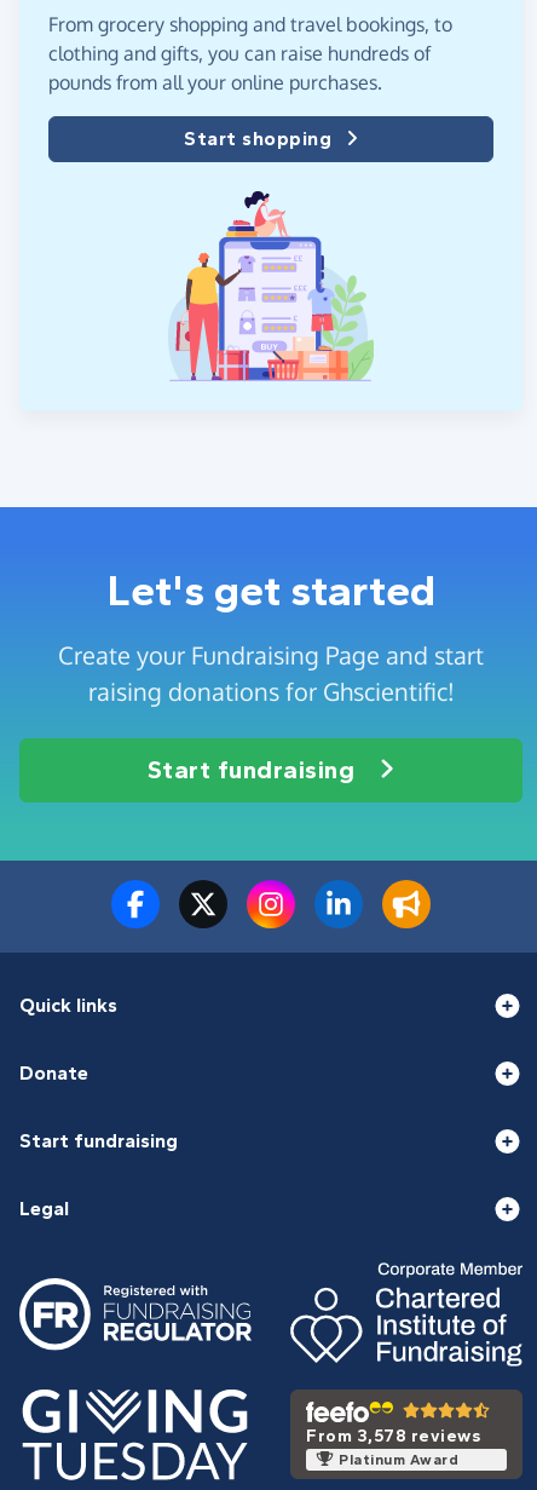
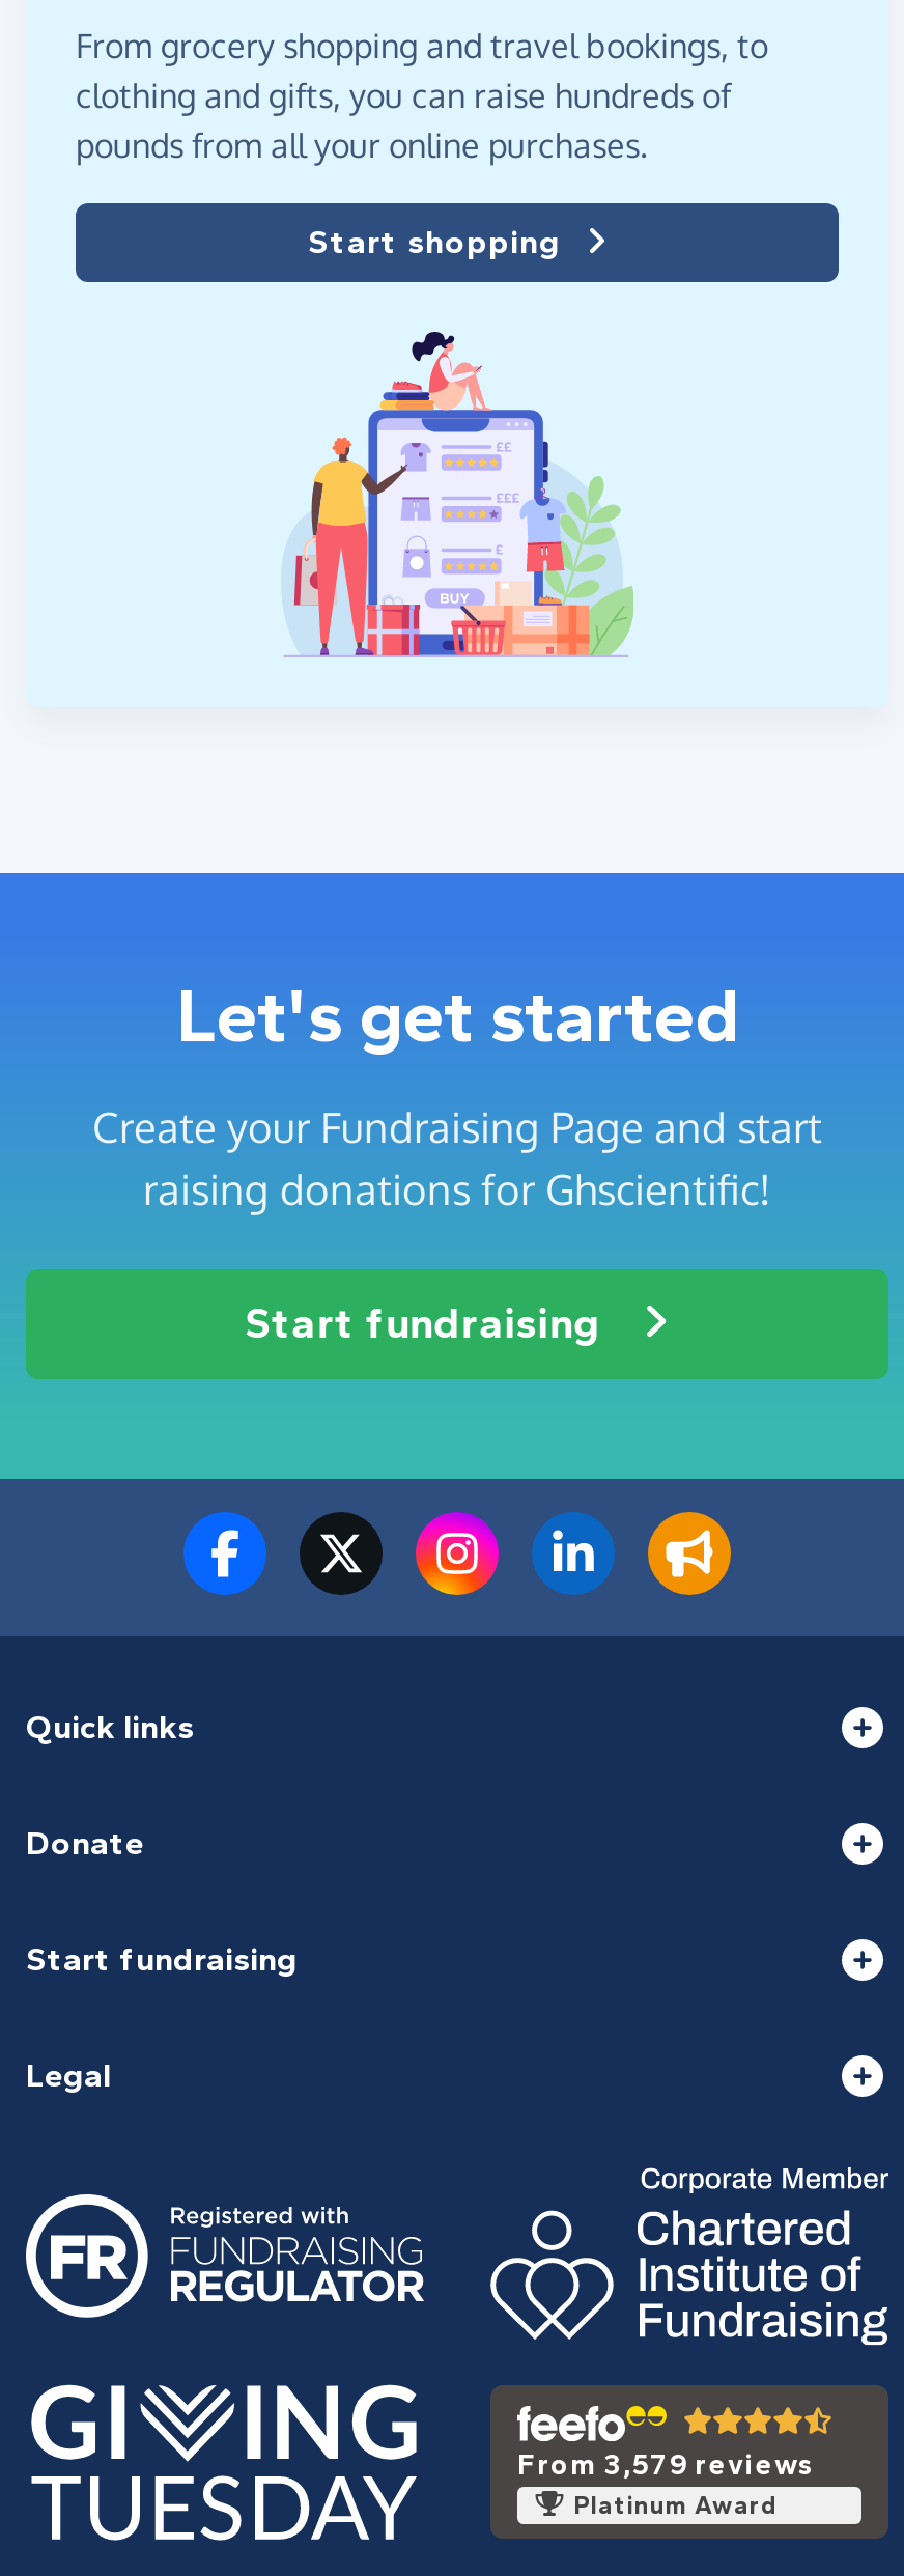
- From 3,578 reviews
+ From 3,579 reviews
